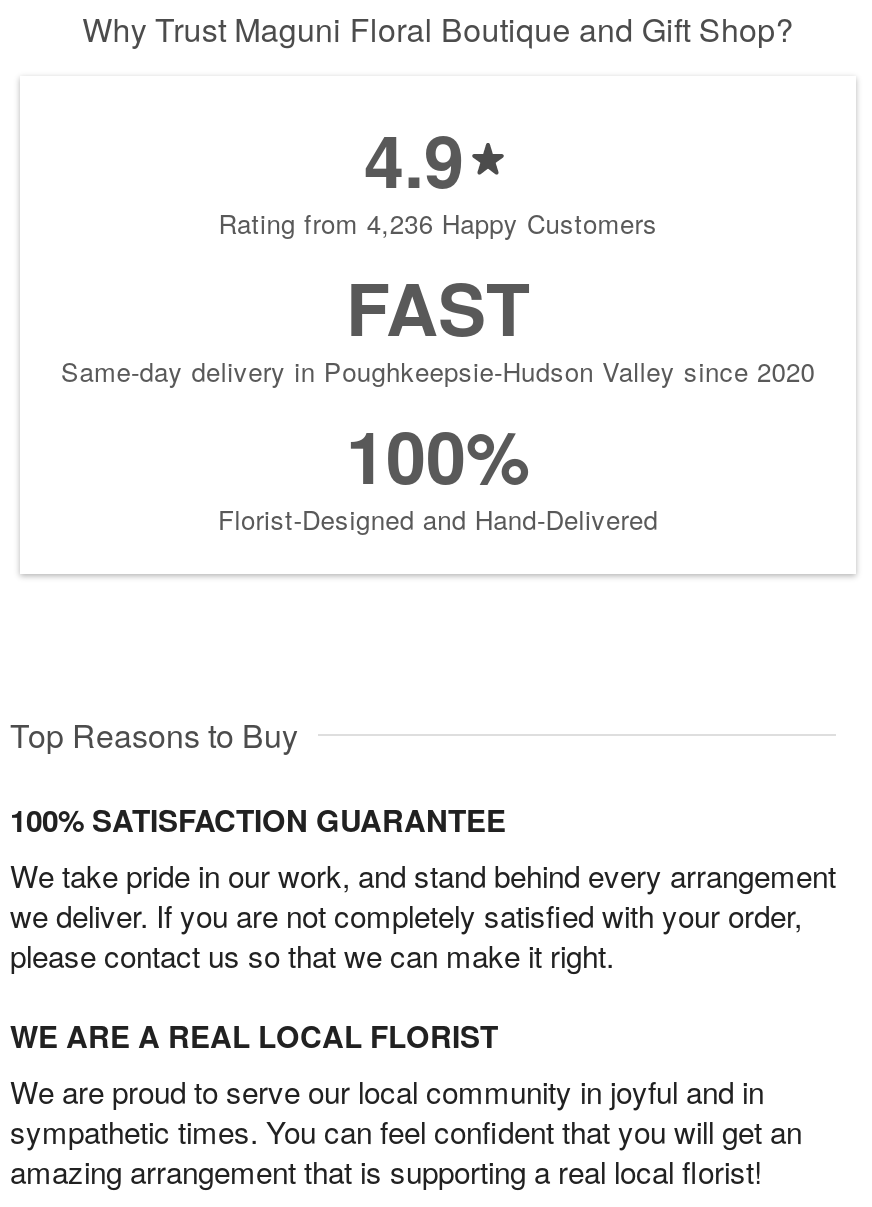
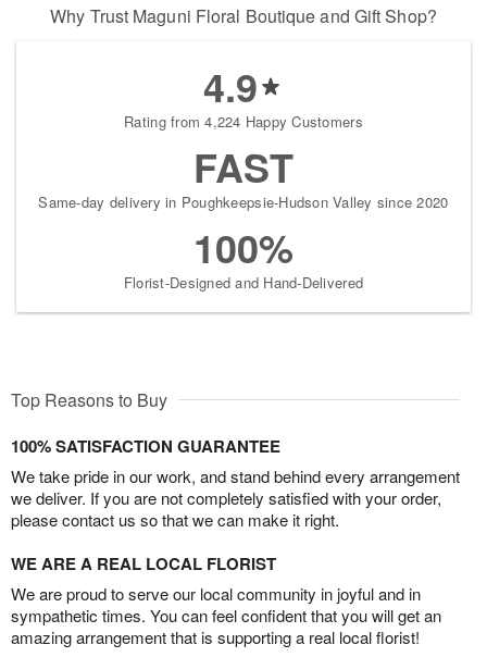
- Rating from 4,236 Happy Customers
+ Rating from 4,224 Happy Customers
